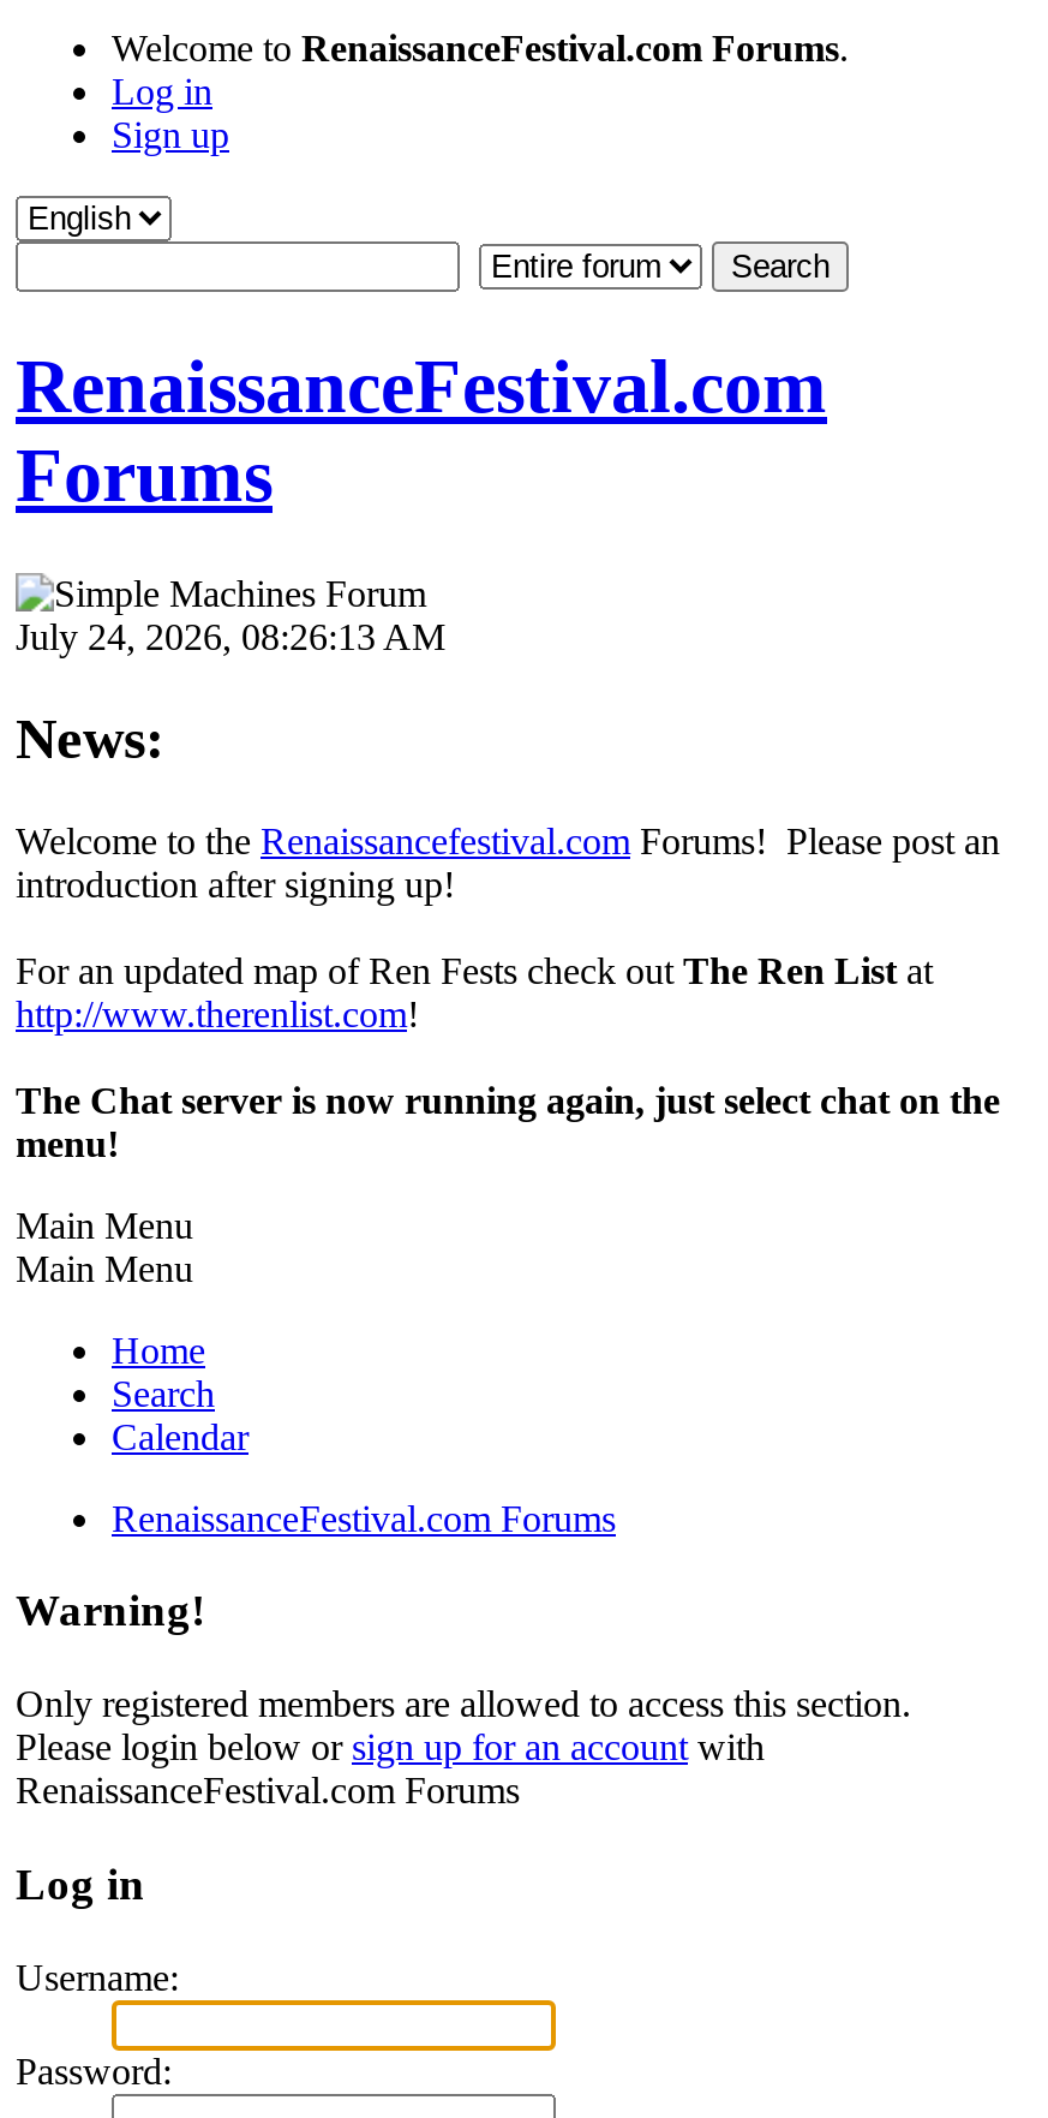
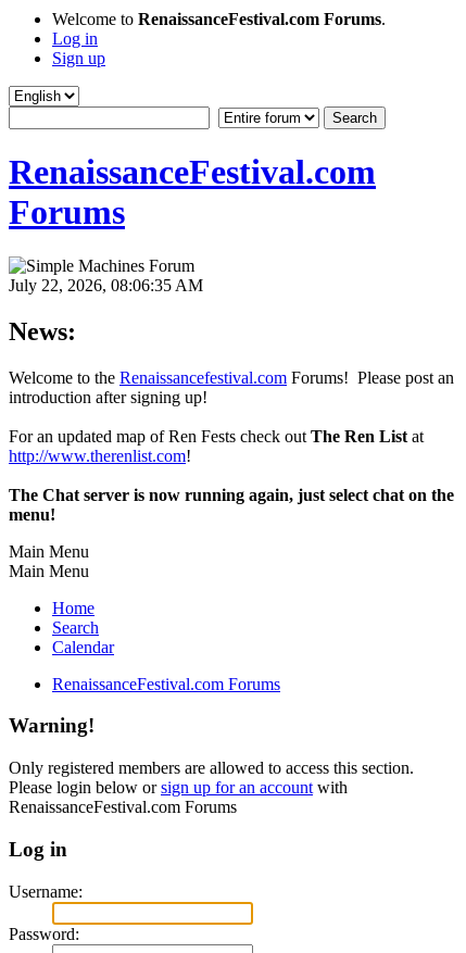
- July 24, 2026, 08:26:13 AM
+ July 22, 2026, 08:06:35 AM
